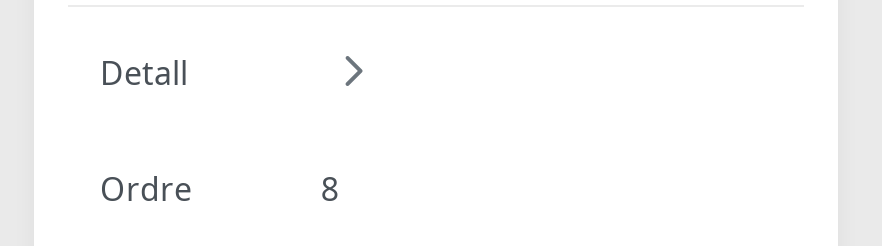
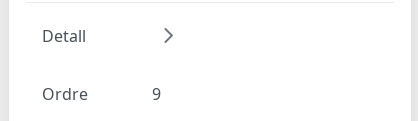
- 8
+ 9
